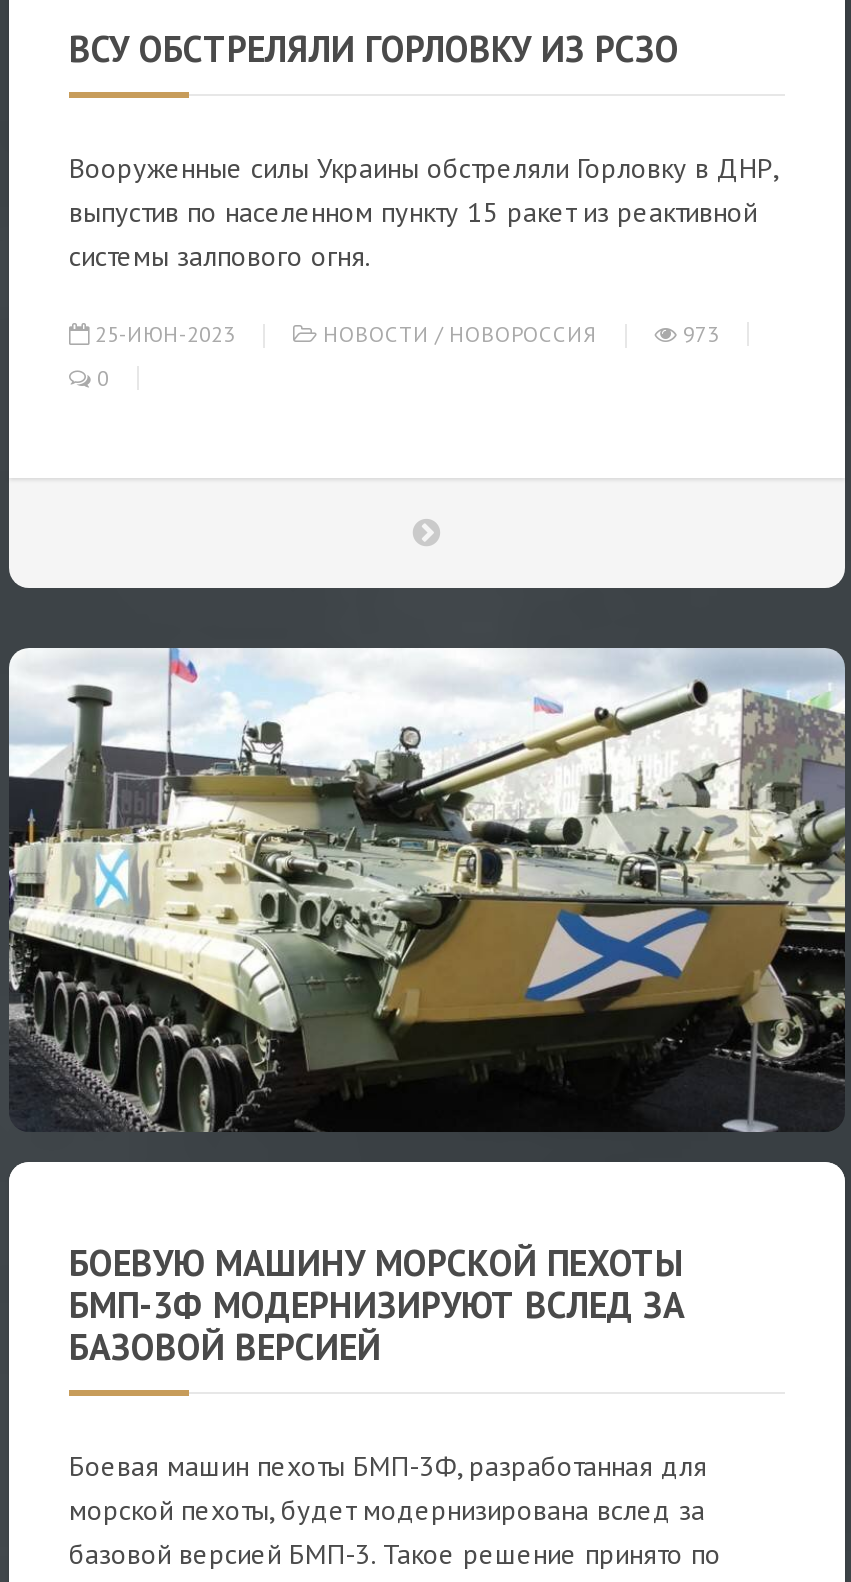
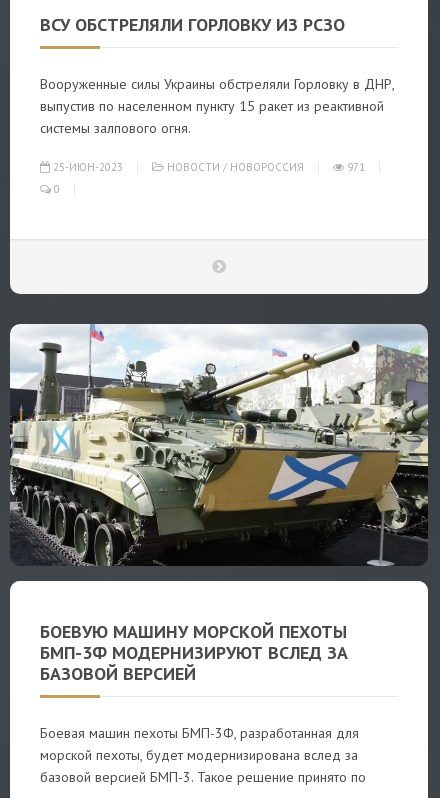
- 973
+ 971
